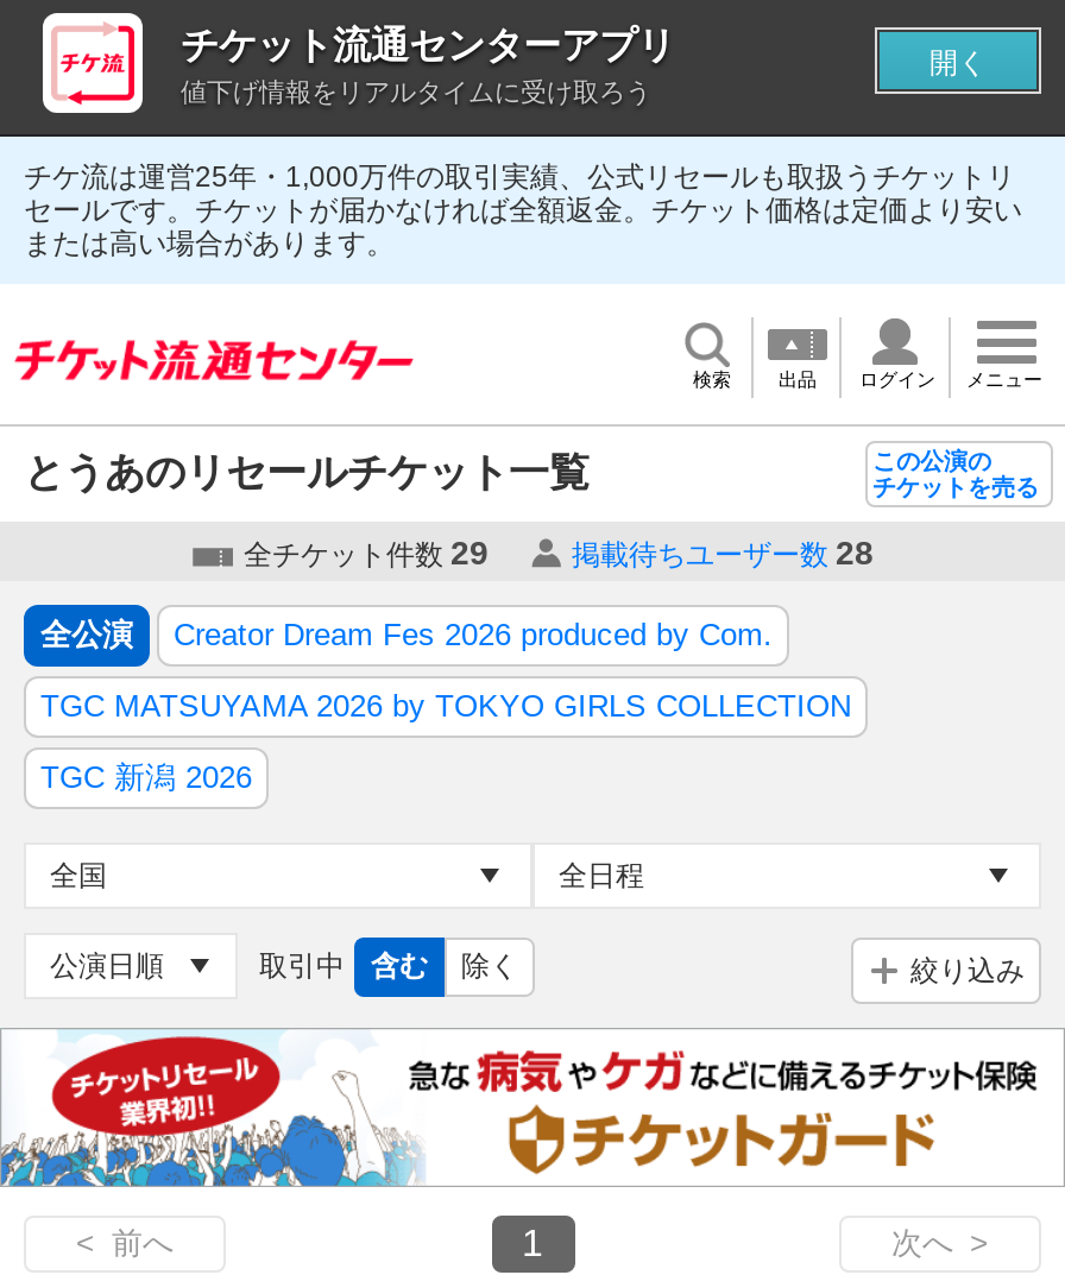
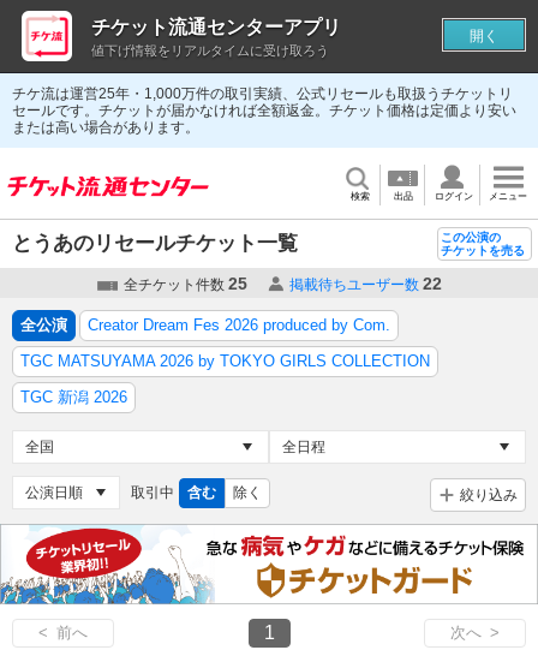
- 全チケット件数29
+ 全チケット件数25

- 掲載待ちユーザー数 28
+ 掲載待ちユーザー数 22
